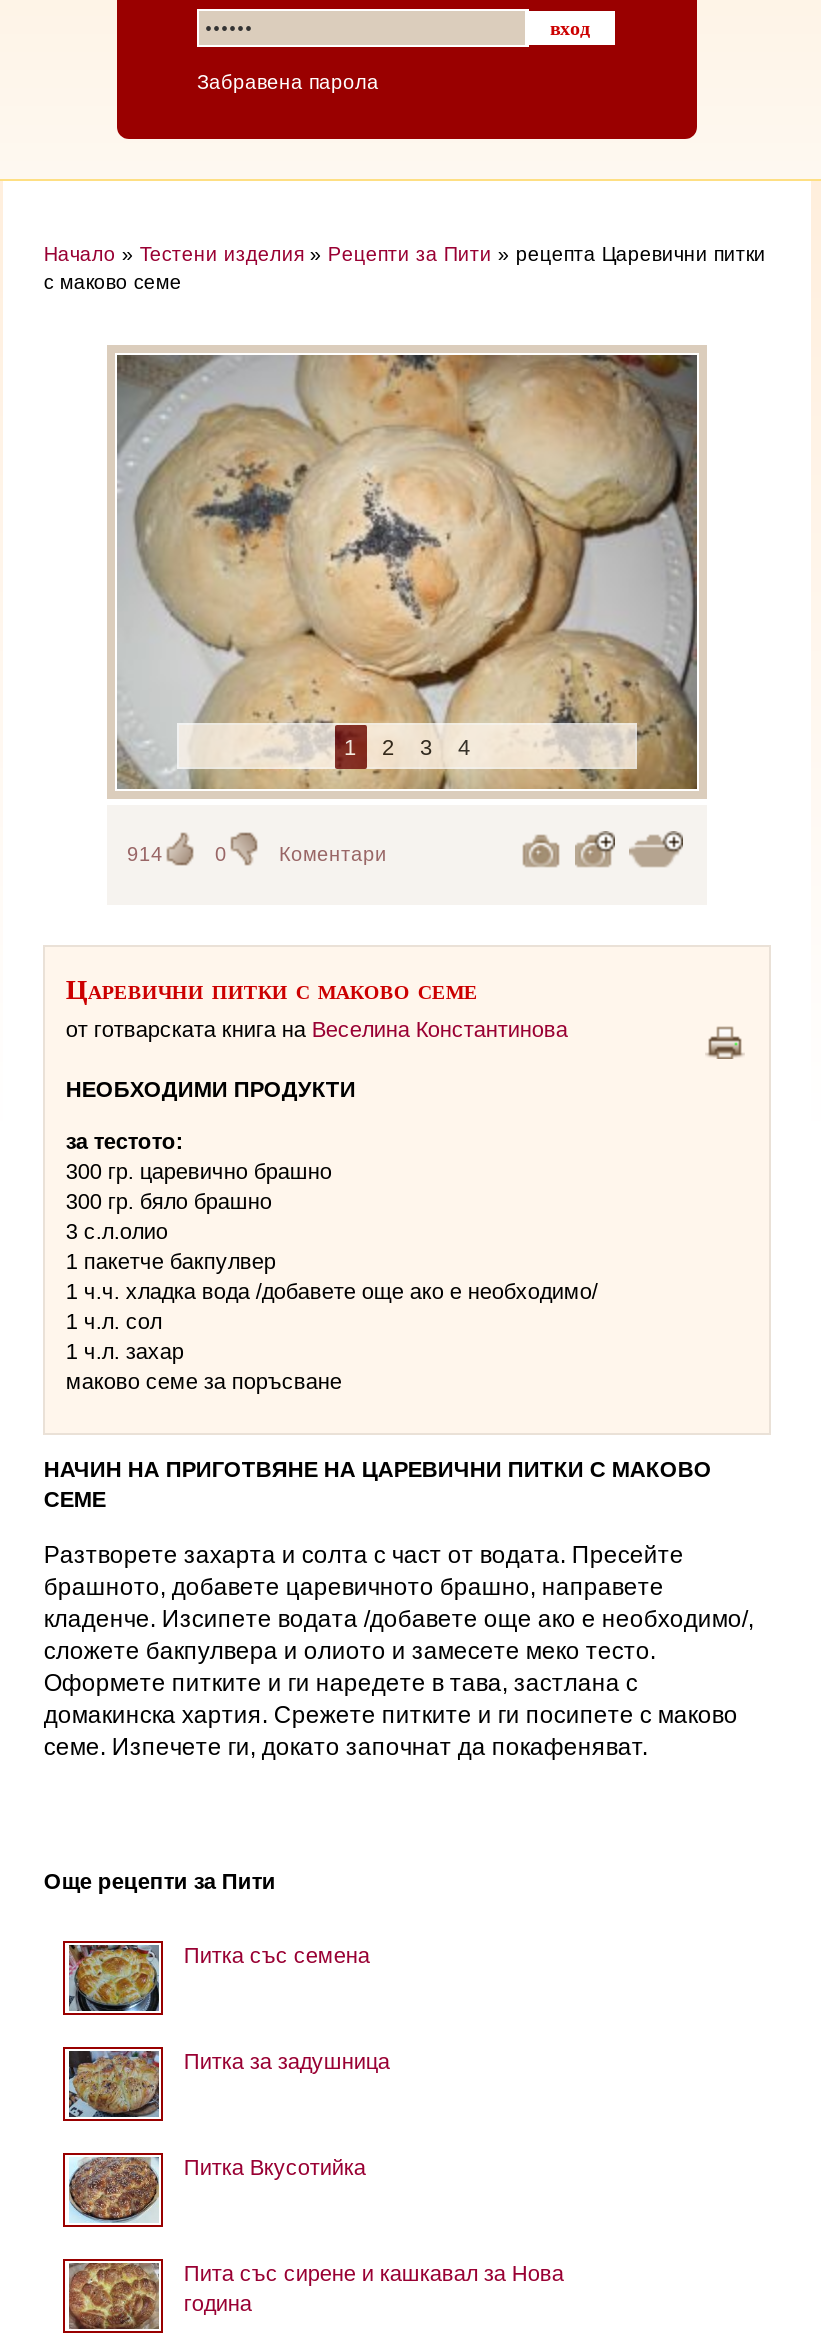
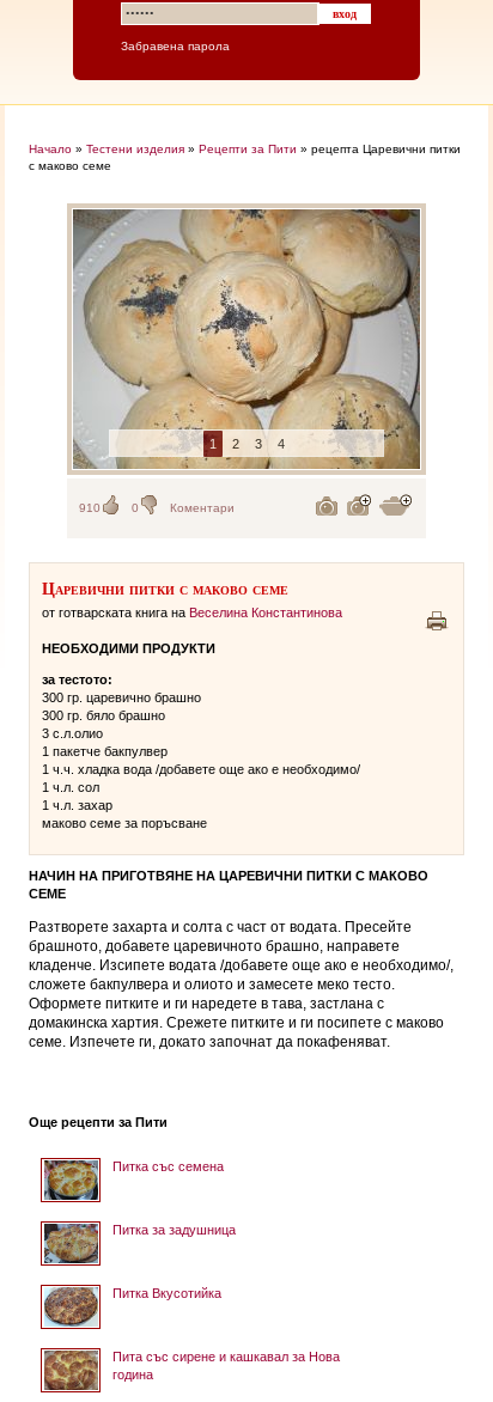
- 914
+ 910
